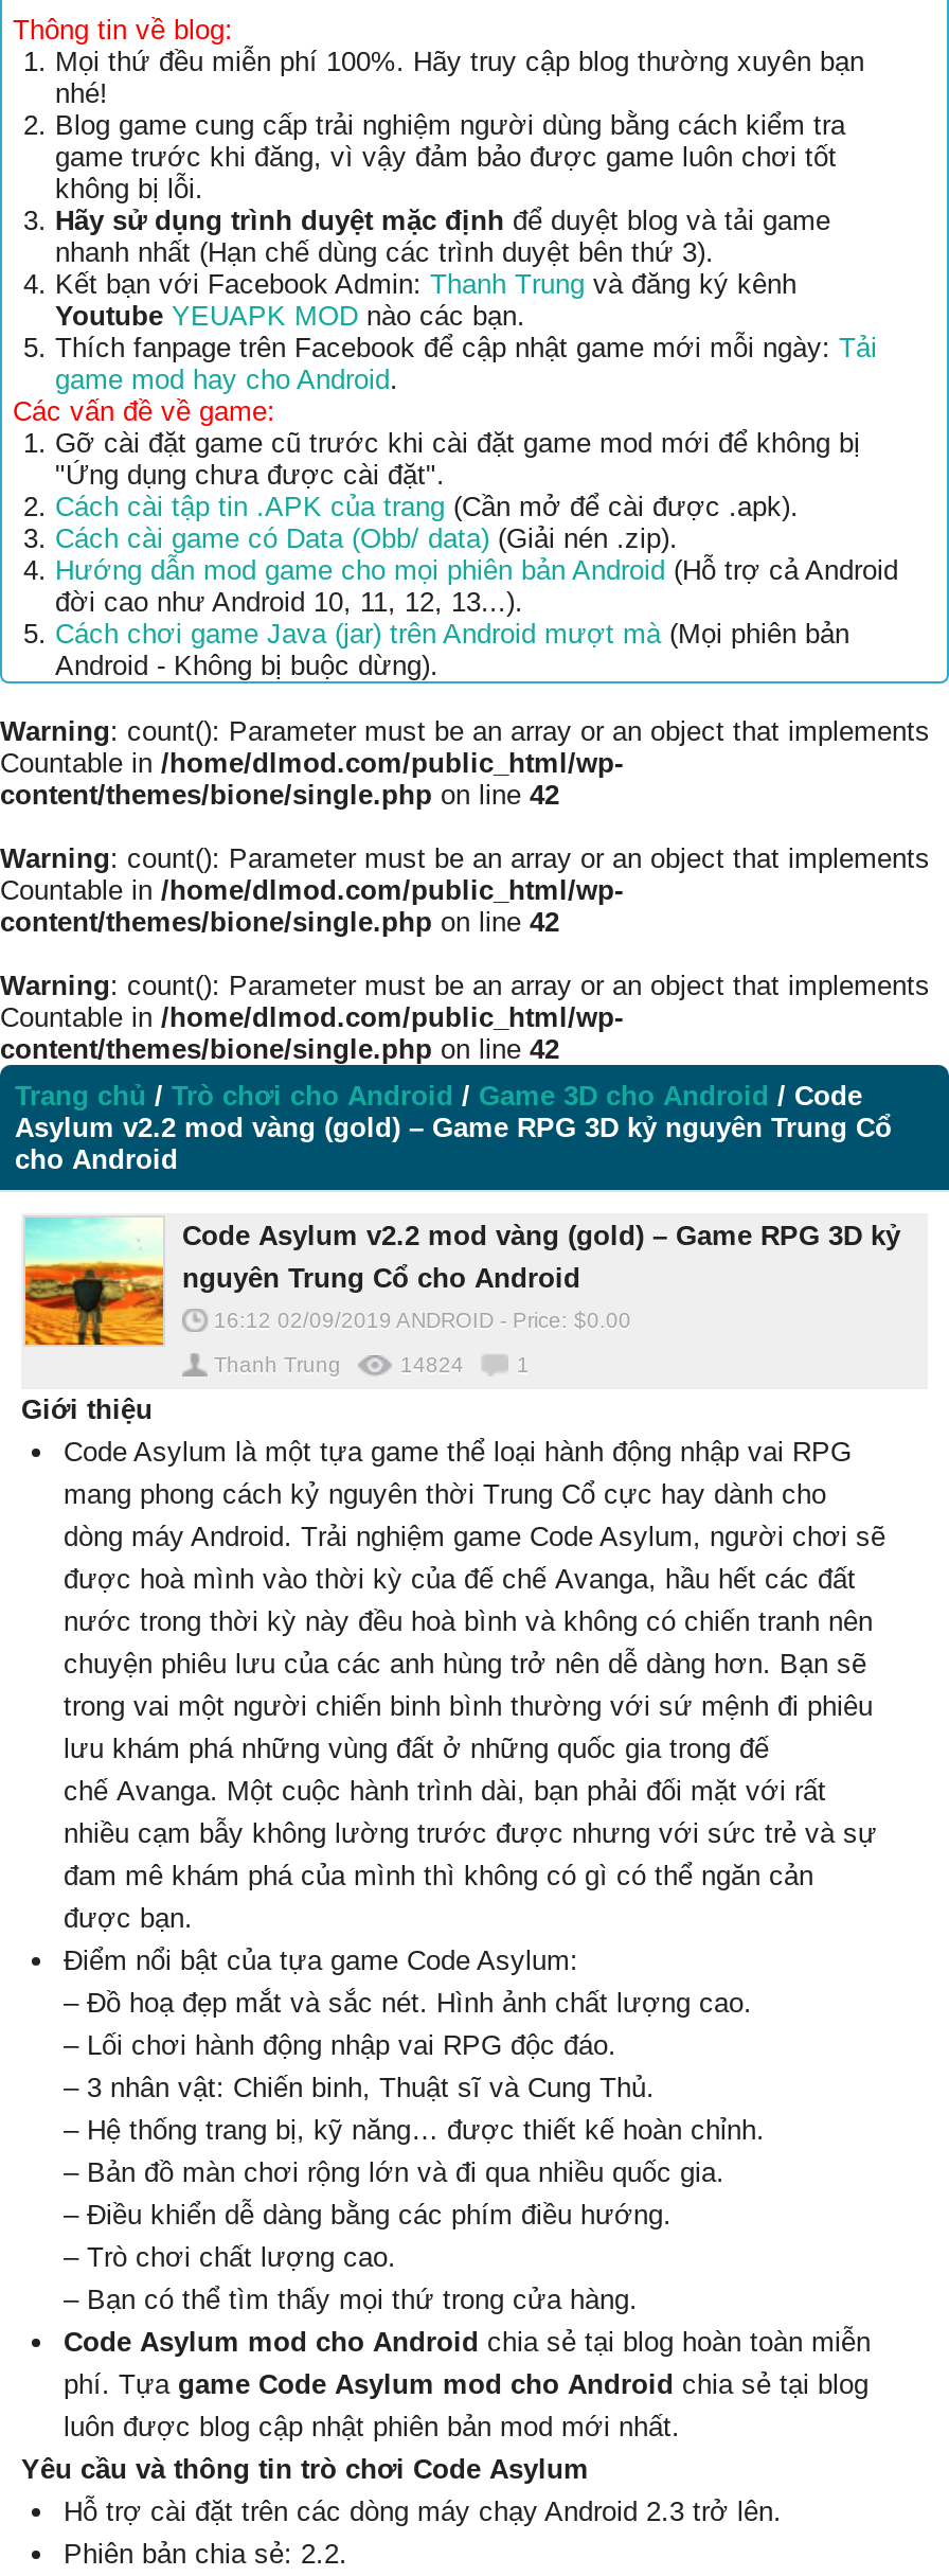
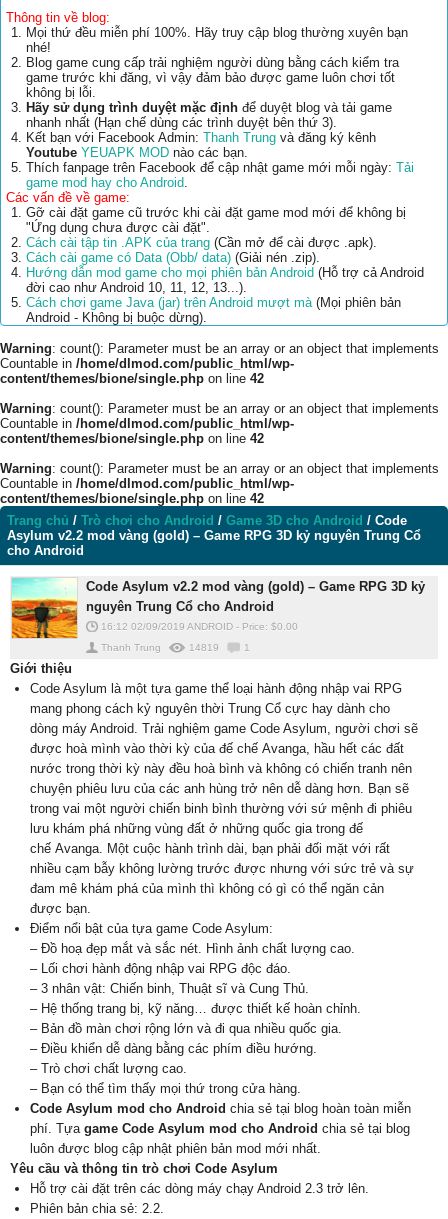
- 14824
+ 14819
